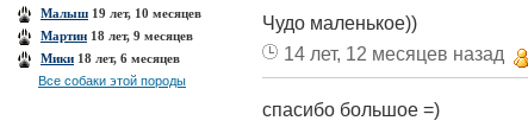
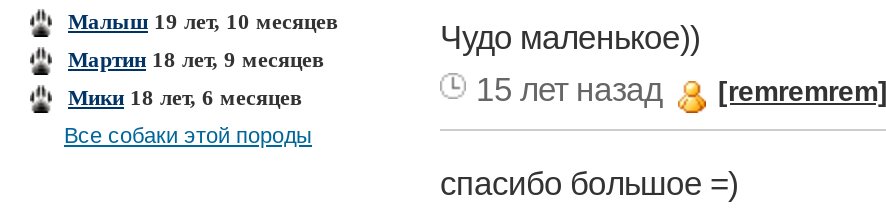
- 14 лет, 12 месяцев назад
+ 15 лет назад
+ [remremrem]
